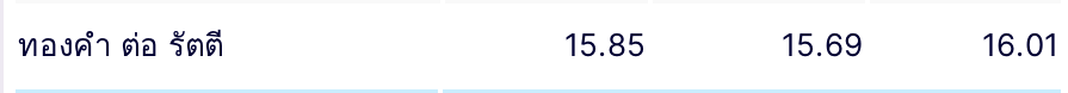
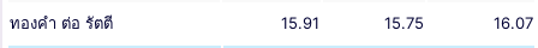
- 15.85
+ 15.91

- 15.69
+ 15.75

- 16.01
+ 16.07
